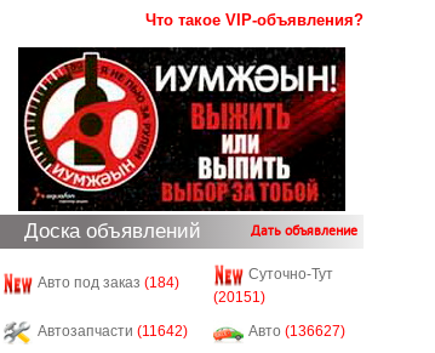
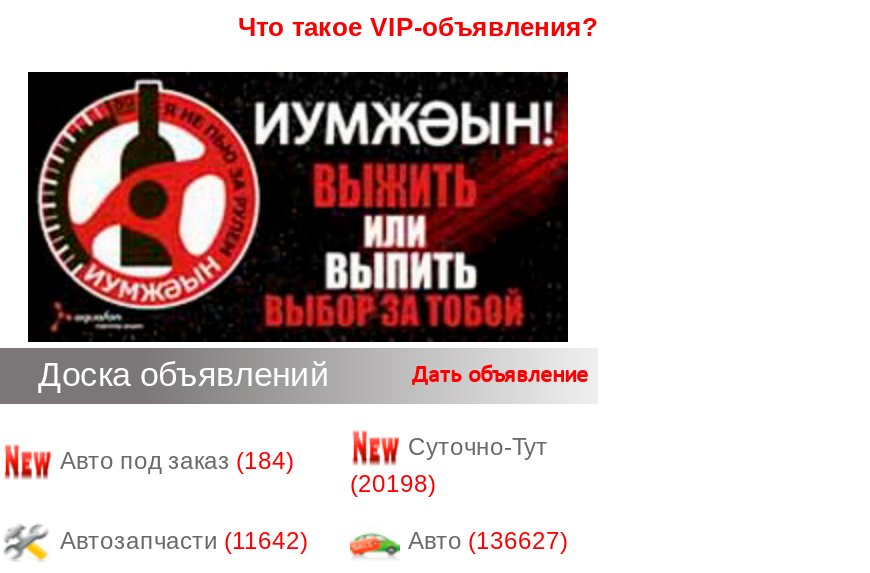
- (20151)
+ (20198)
